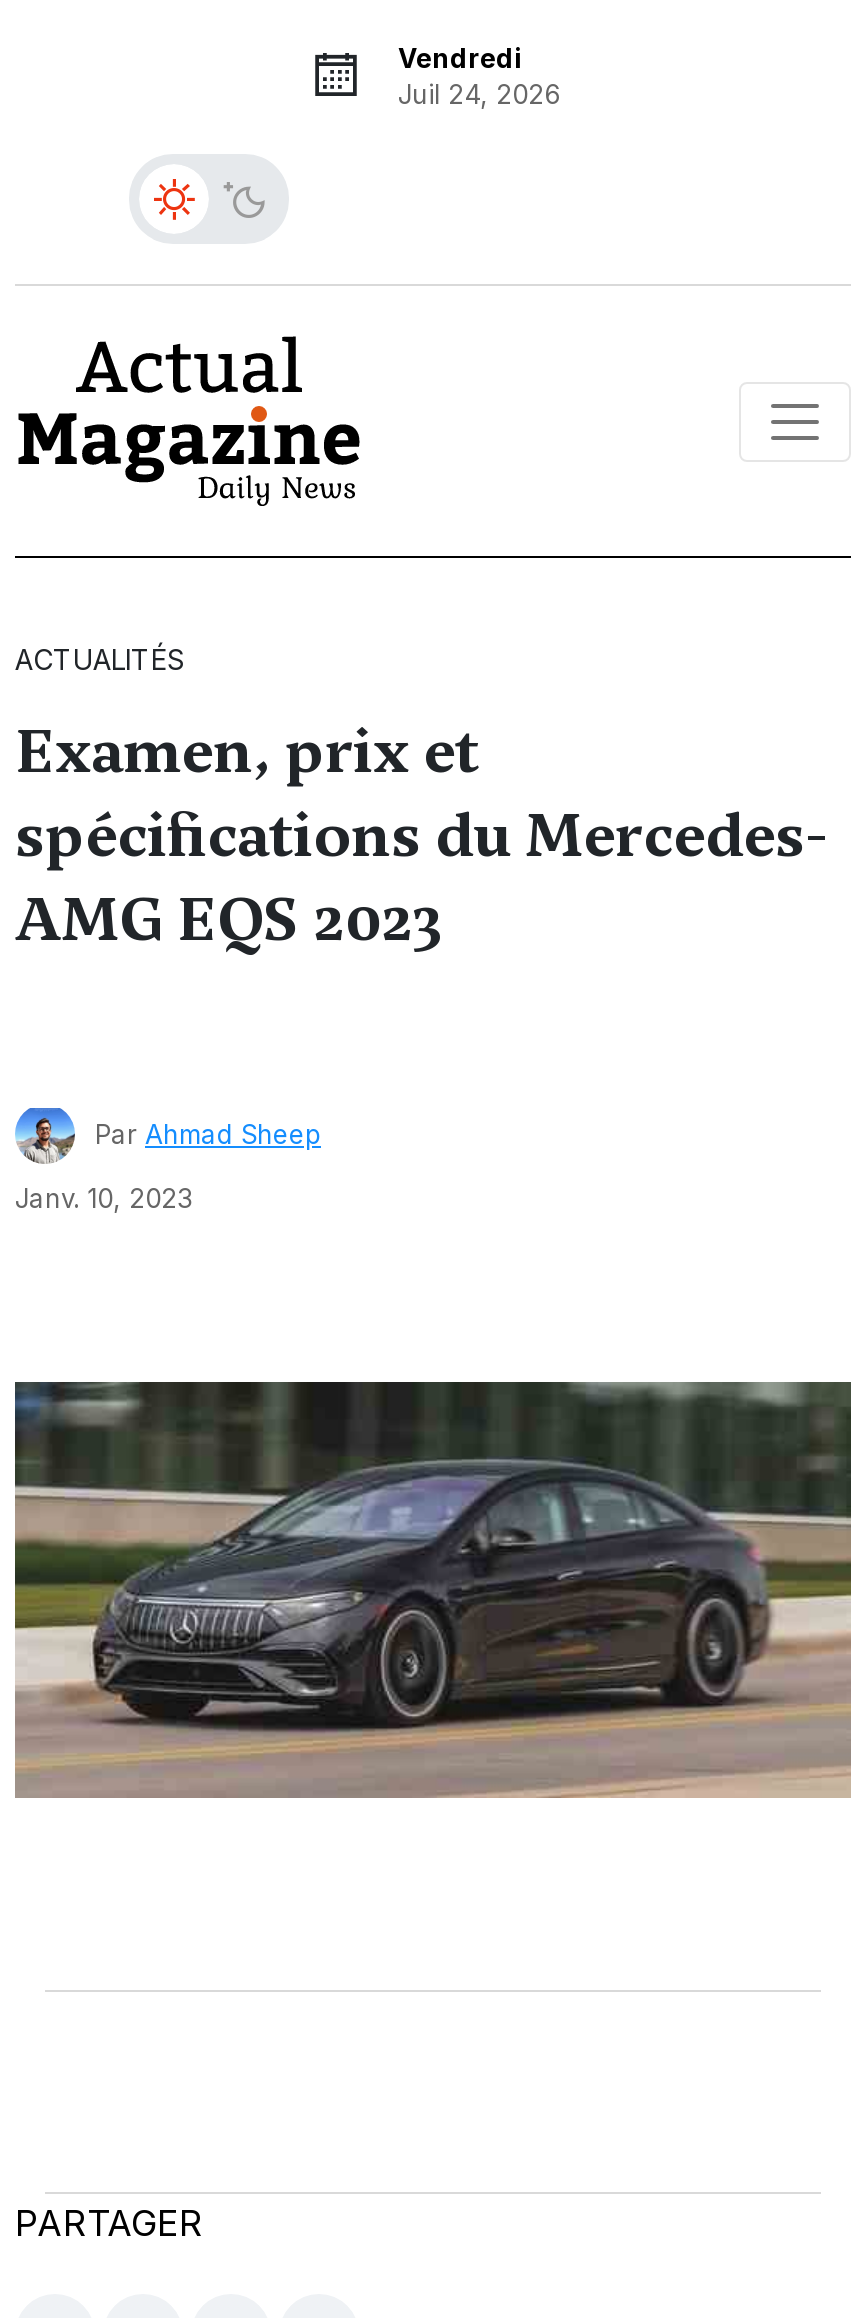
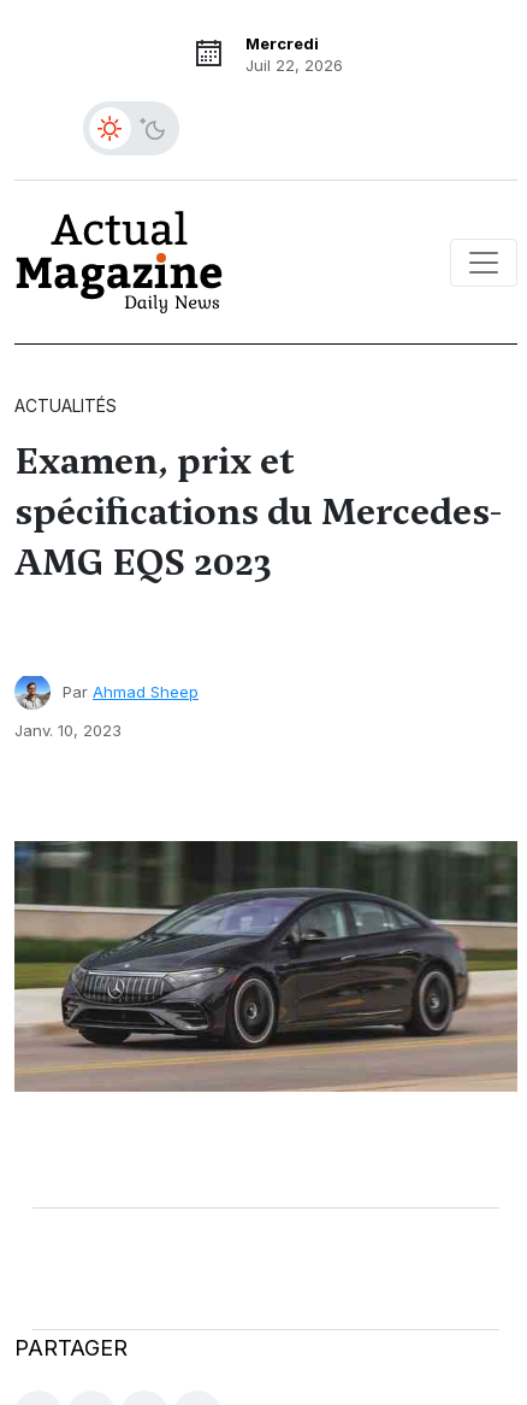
- Vendredi
- Juil 24, 2026
+ Mercredi
+ Juil 22, 2026
